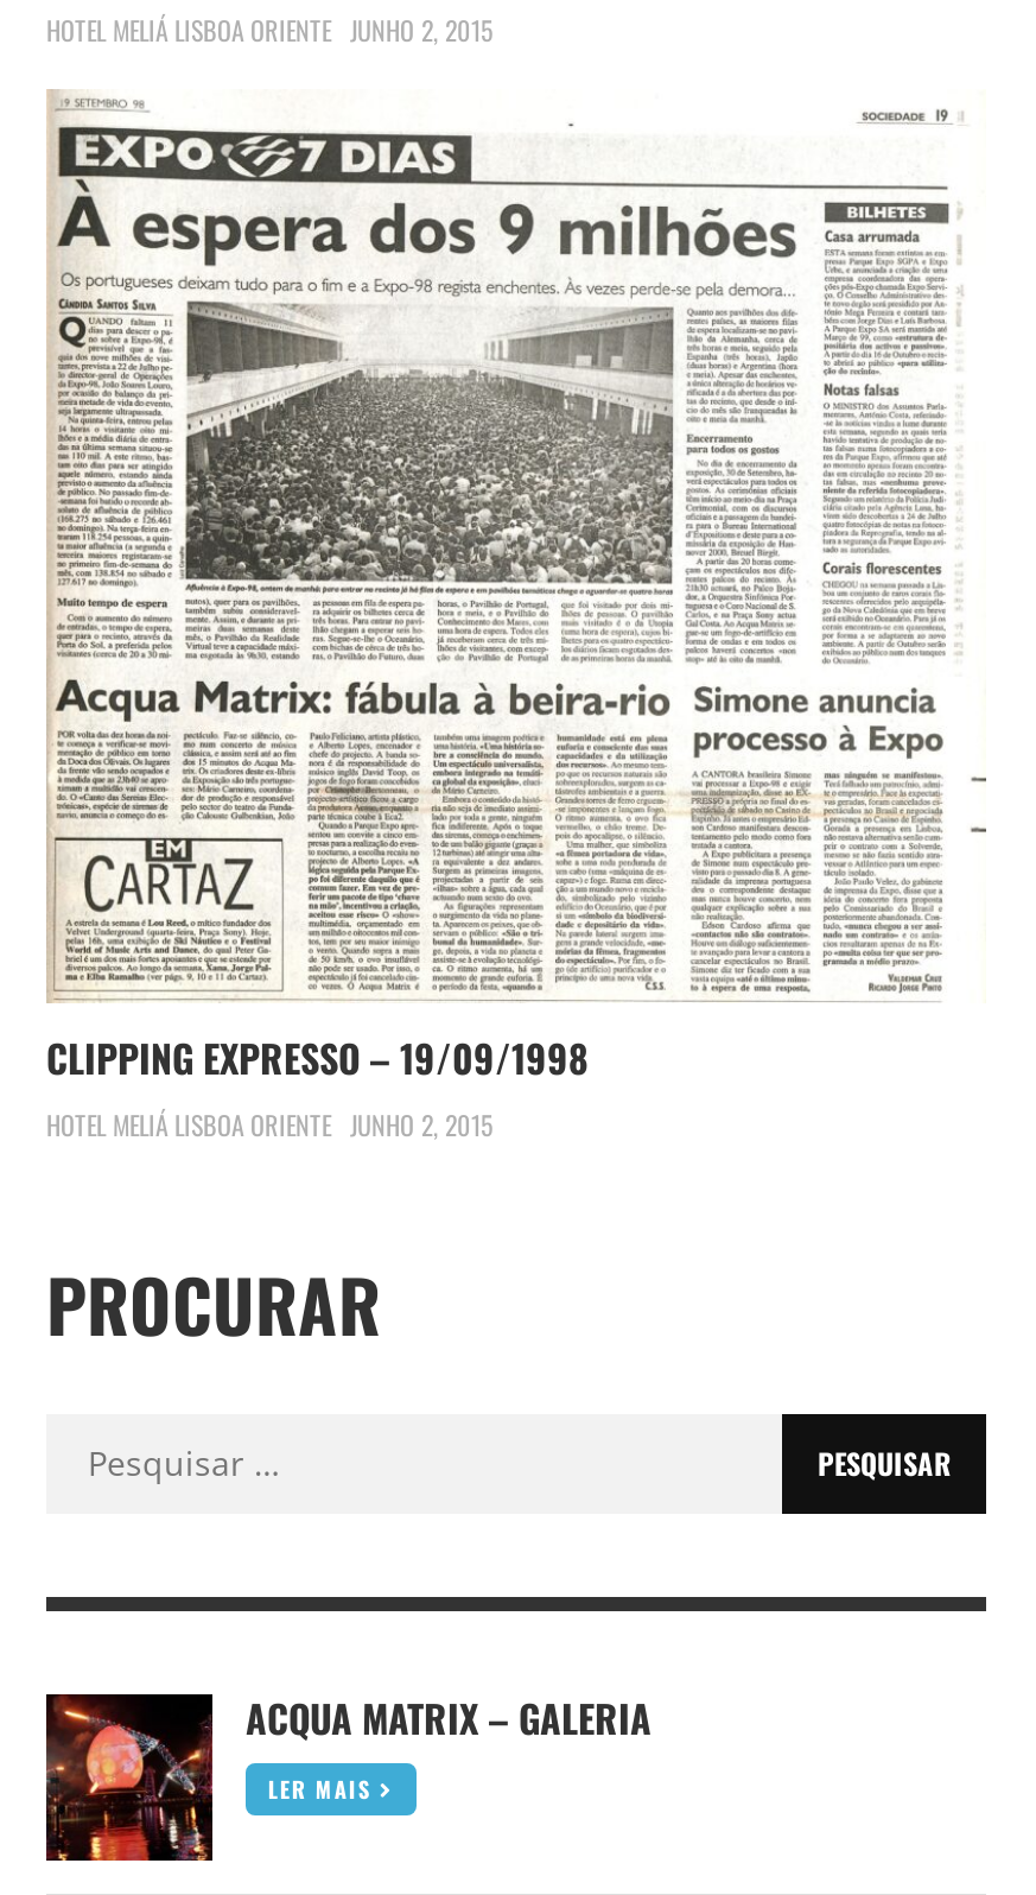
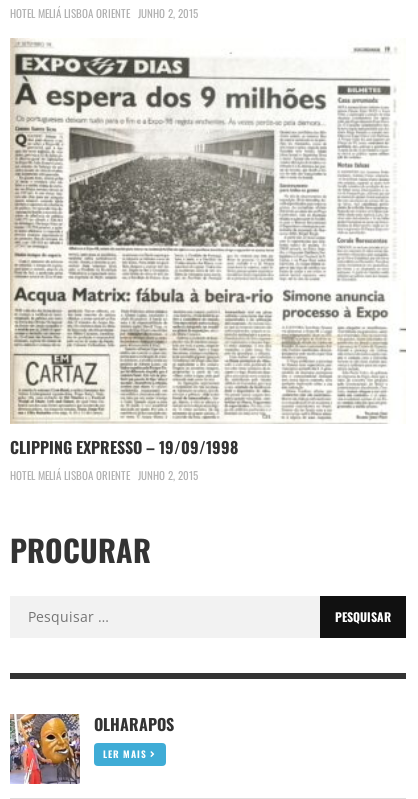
- [image]
- ACQUA MATRIX – GALERIA
+ [image]
+ OLHARAPOS
